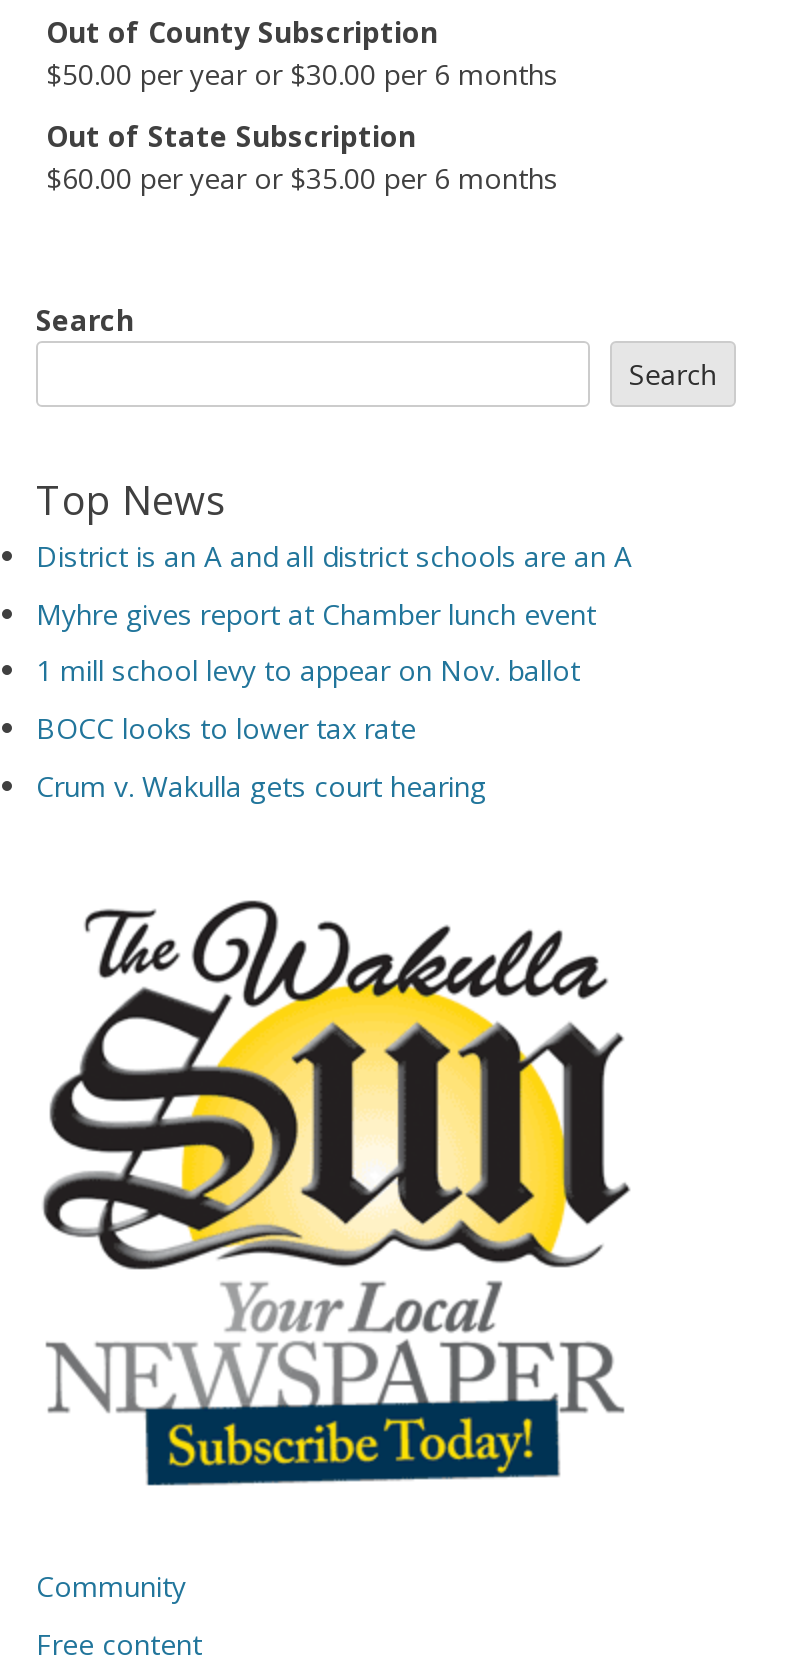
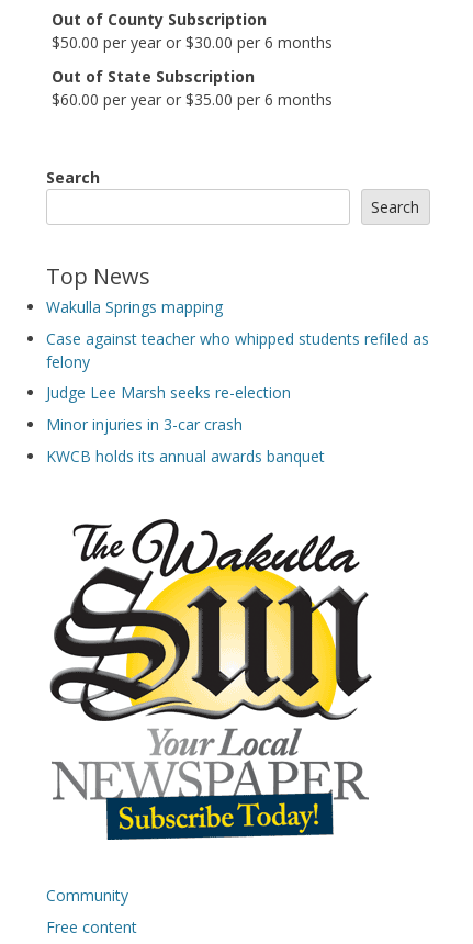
- District is an A and all district schools are an A
+ Wakulla Springs mapping

- Myhre gives report at Chamber lunch event
+ Case against teacher who whipped students refiled as
+ felony

- 1 mill school levy to appear on Nov. ballot
+ Judge Lee Marsh seeks re-election

- BOCC looks to lower tax rate
+ Minor injuries in 3-car crash

- Crum v. Wakulla gets court hearing
+ KWCB holds its annual awards banquet
